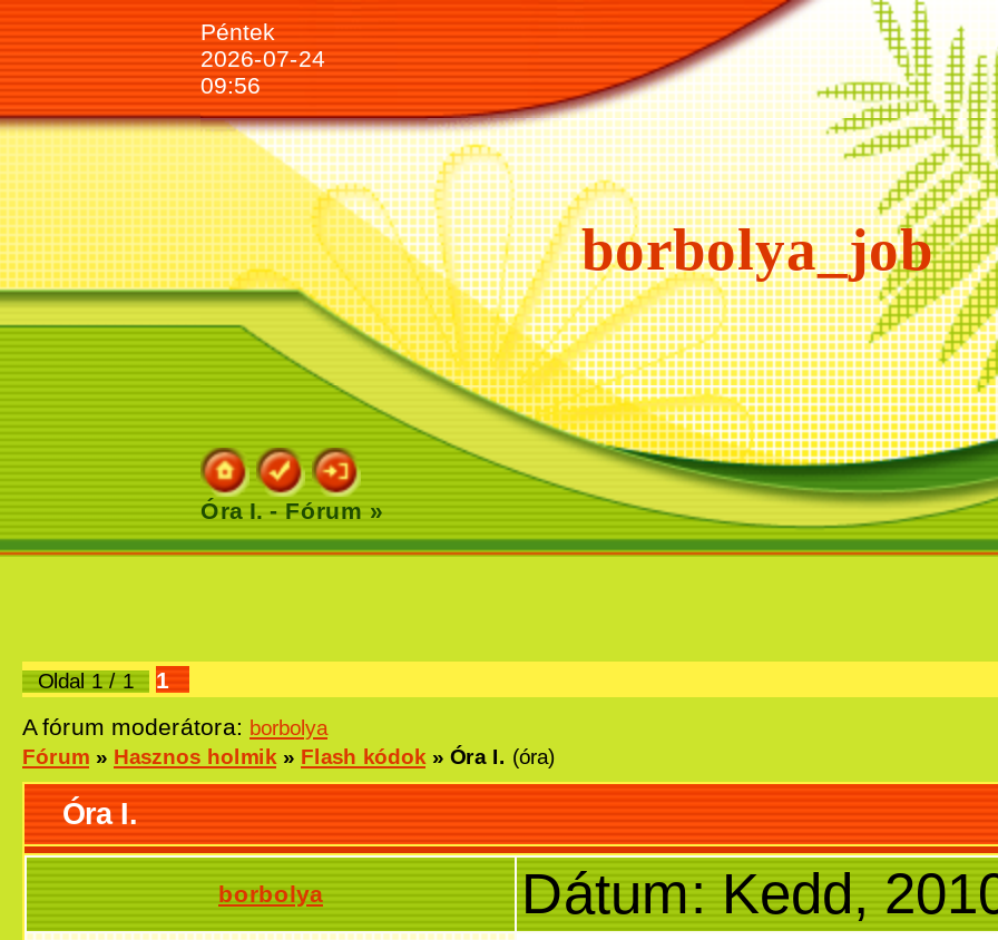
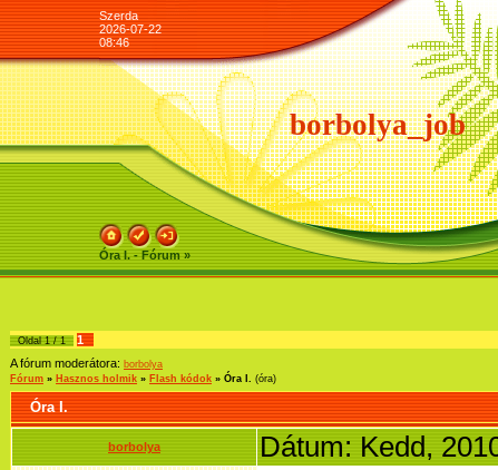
- Péntek
- 2026-07-24
- 09:56
+ Szerda
+ 2026-07-22
+ 08:46
